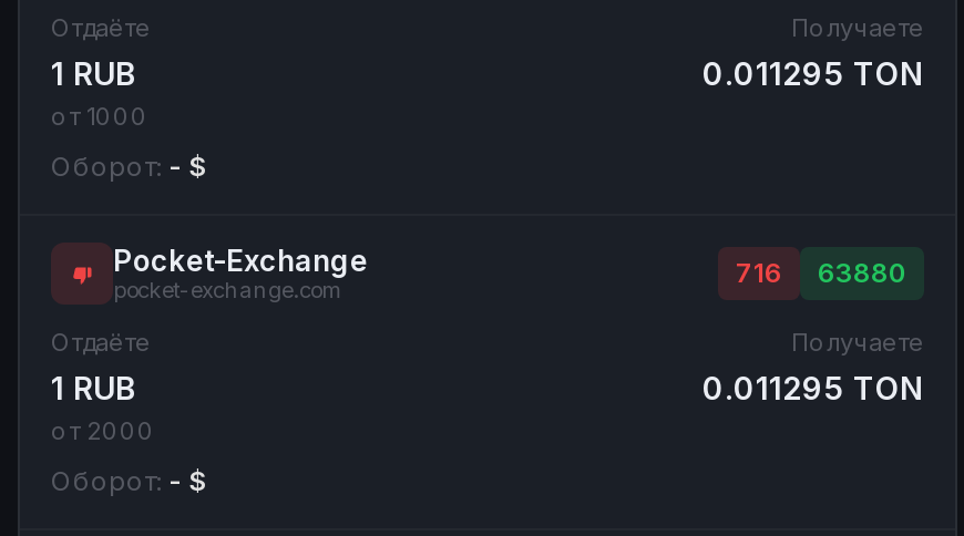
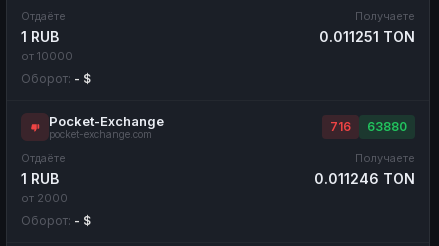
- 0.011295 TON
+ 0.011251 TON

- от 1000
+ от 10000

- 0.011295 TON
+ 0.011246 TON
